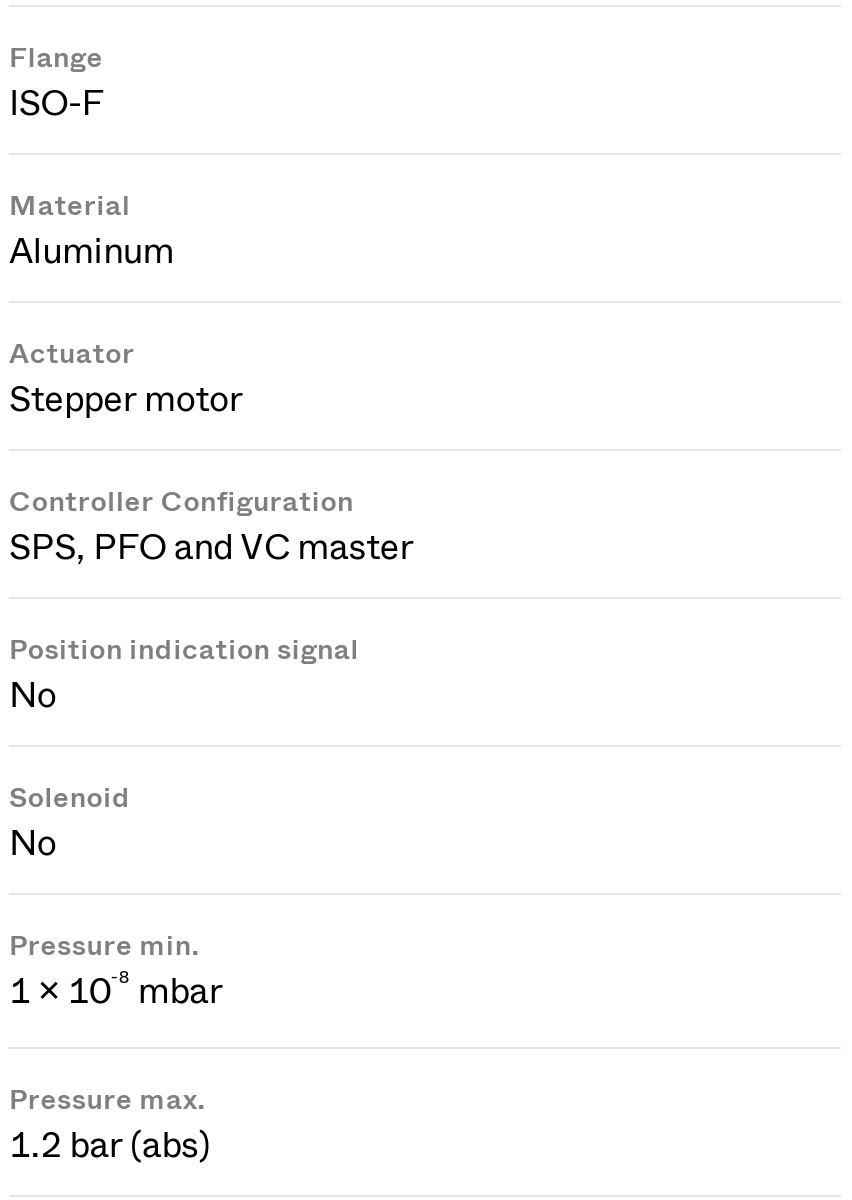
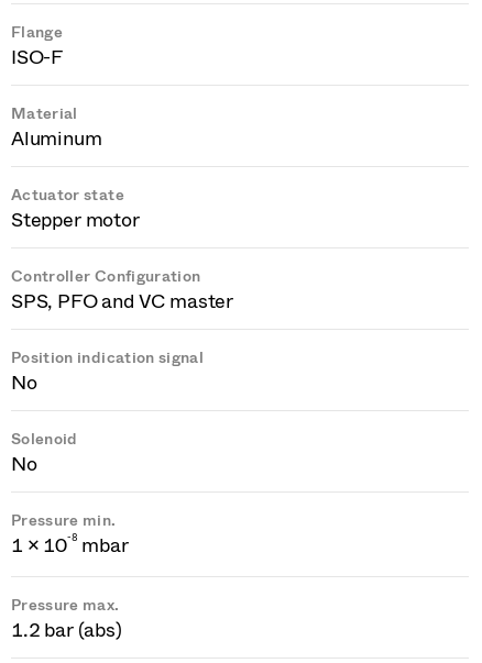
- Actuator
+ Actuator state
